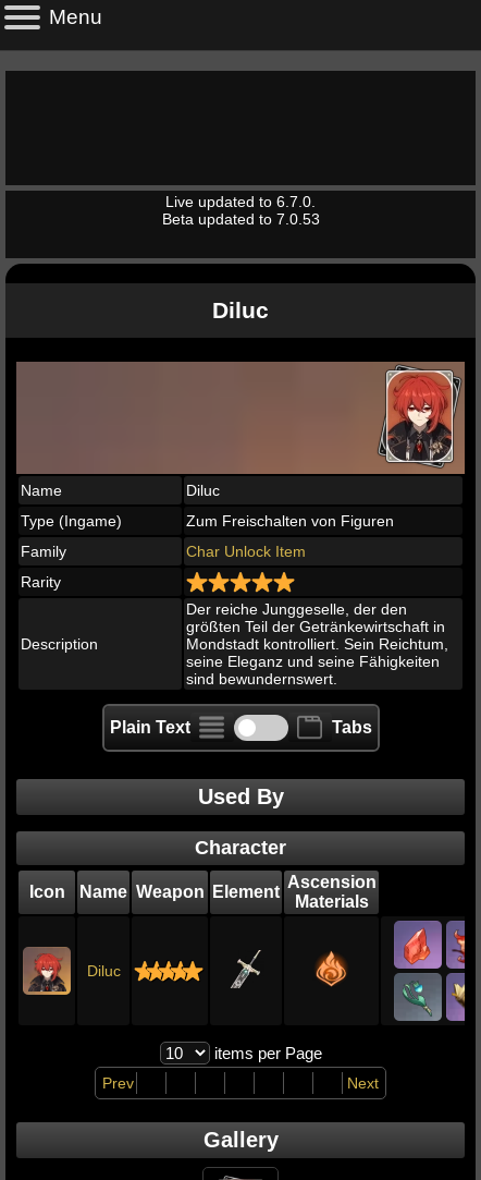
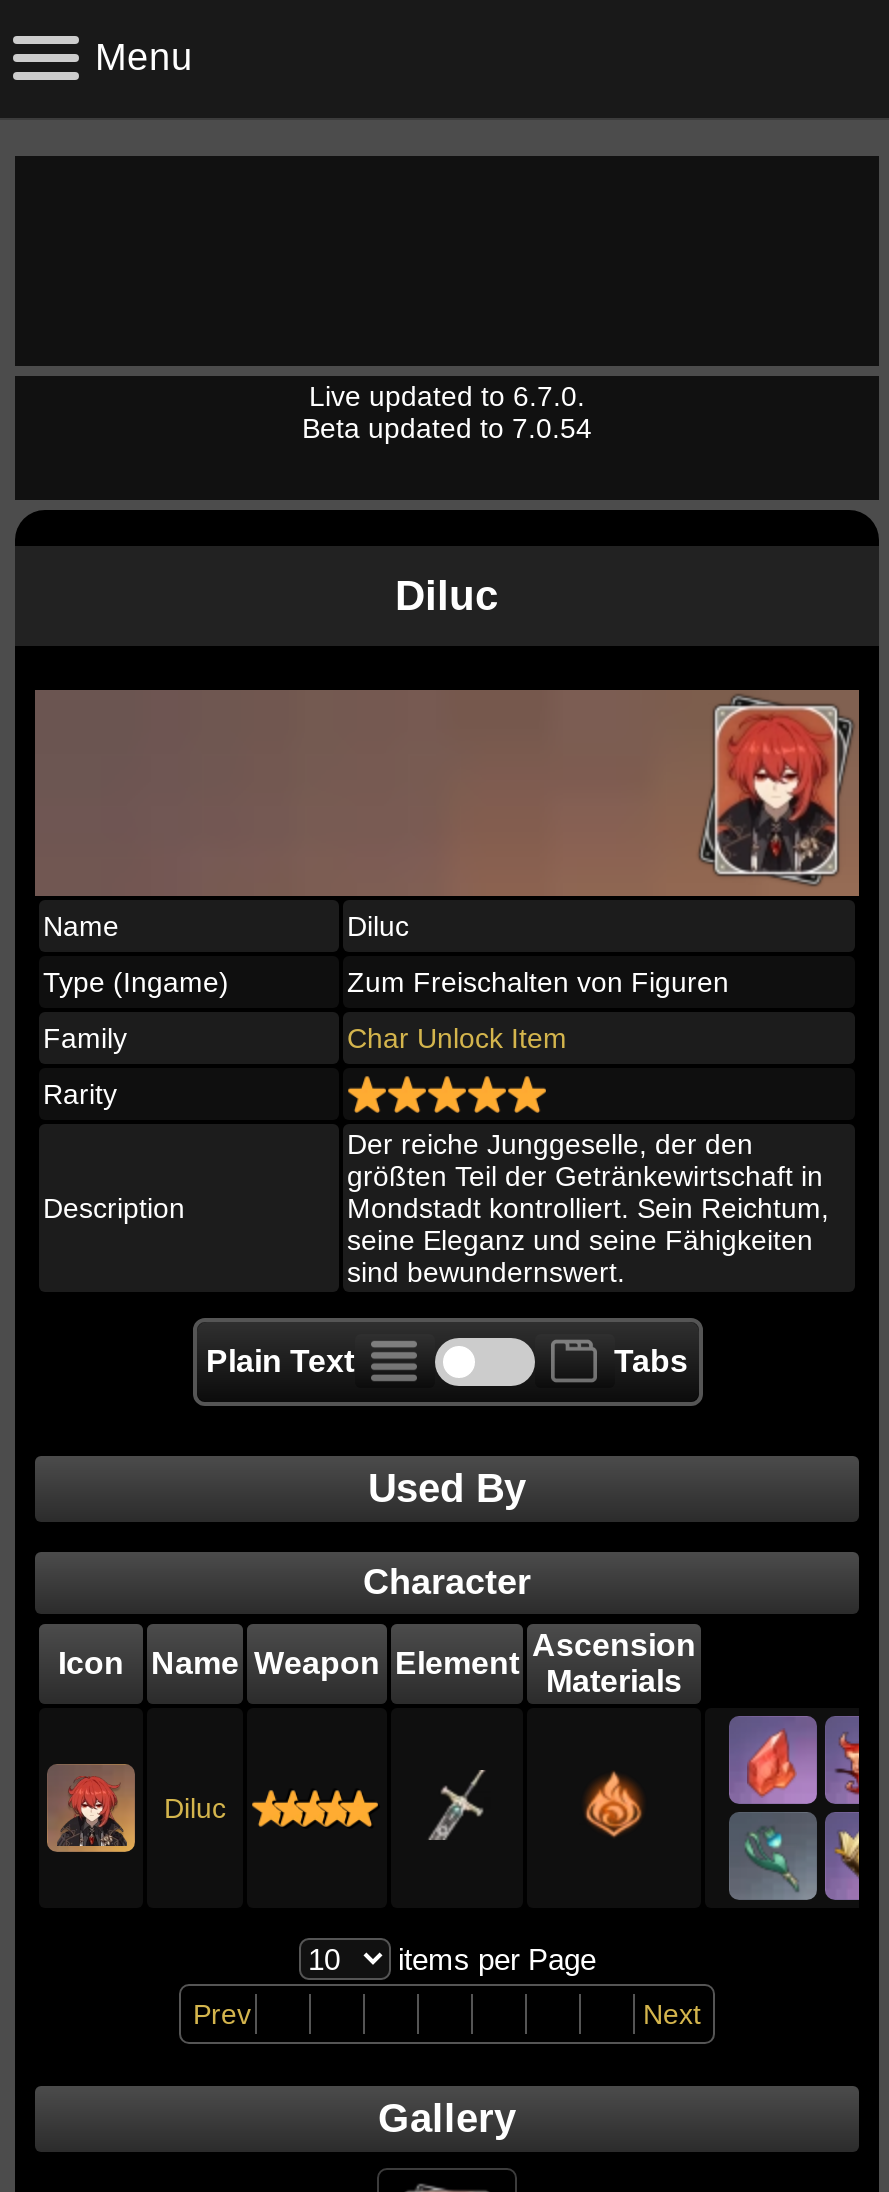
- Beta updated to 7.0.53
+ Beta updated to 7.0.54
